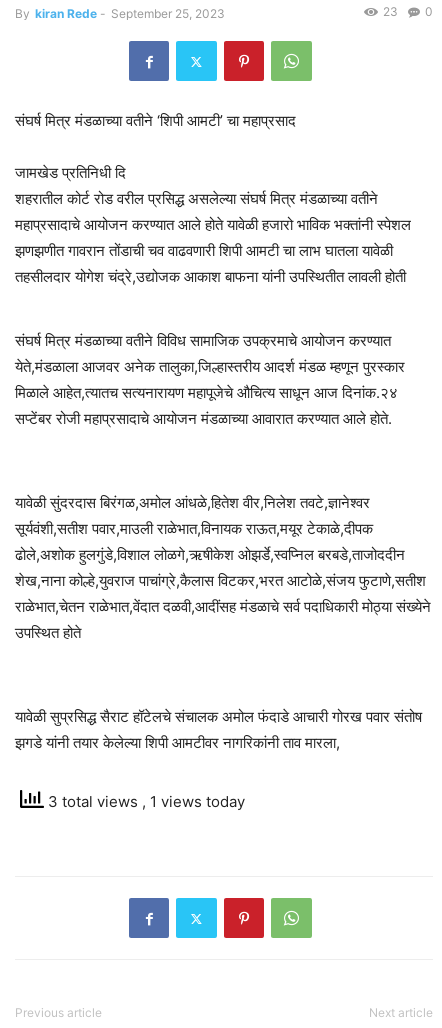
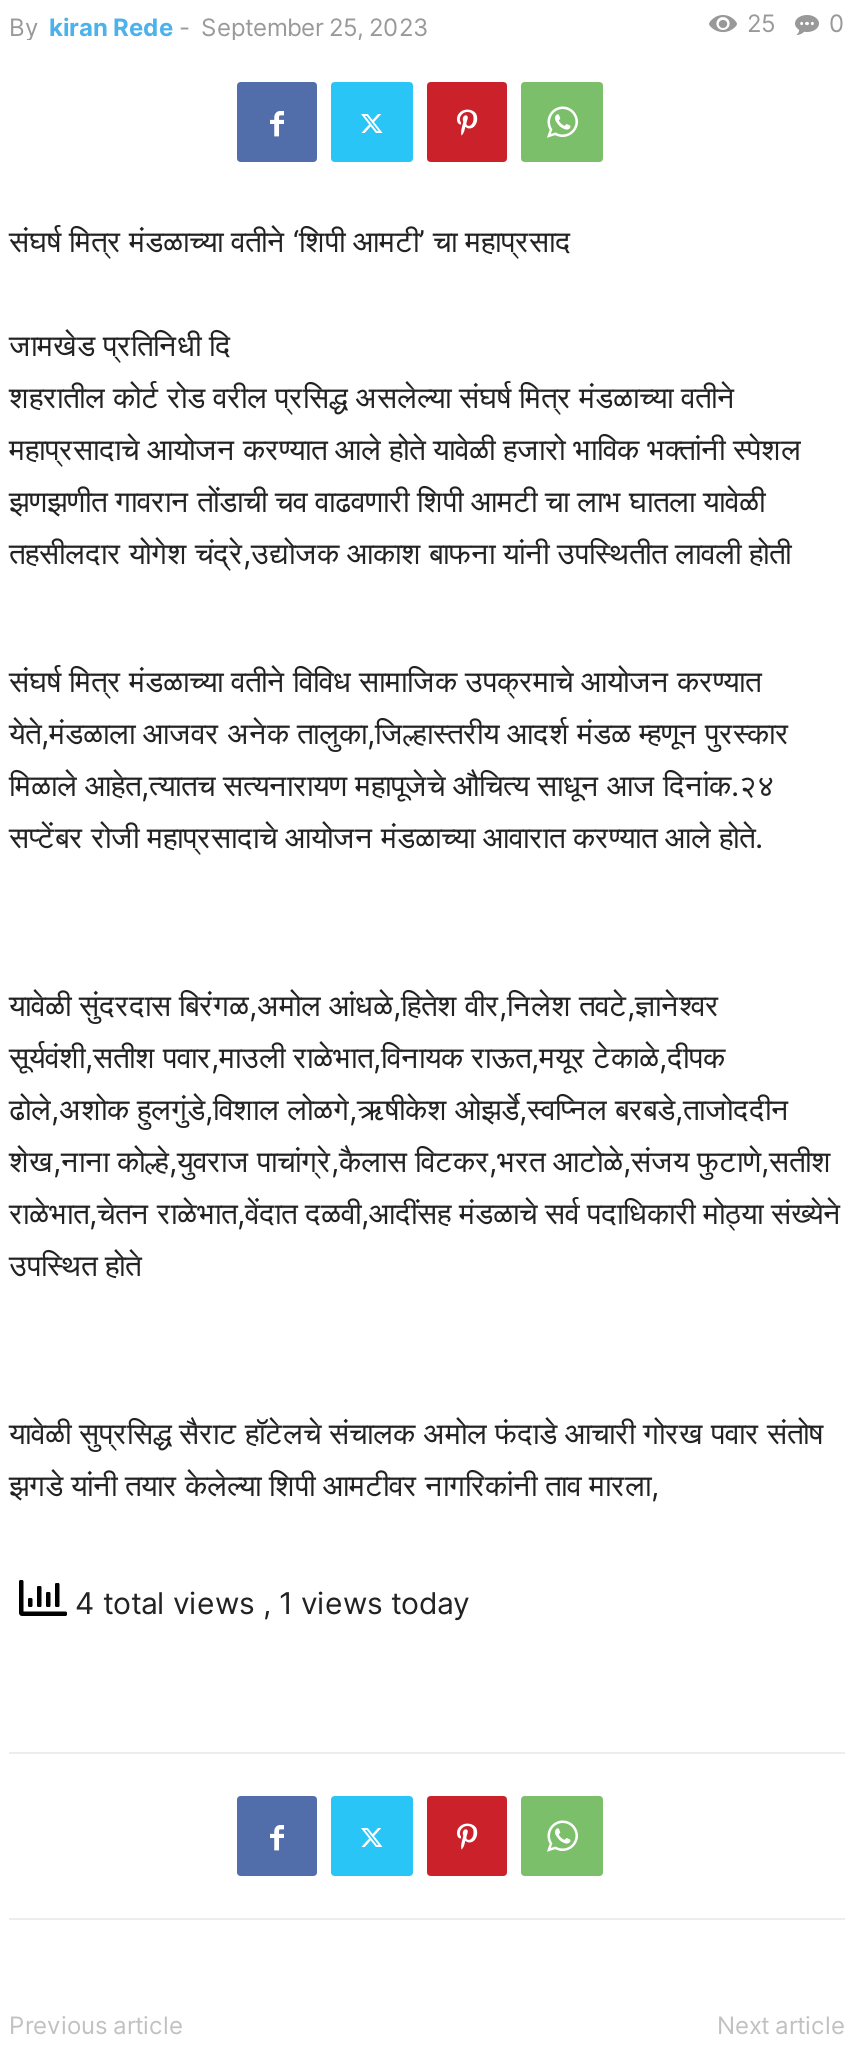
- 23 0
+ 25 0

- 3 total views, 1 views today
+ 4 total views, 1 views today
